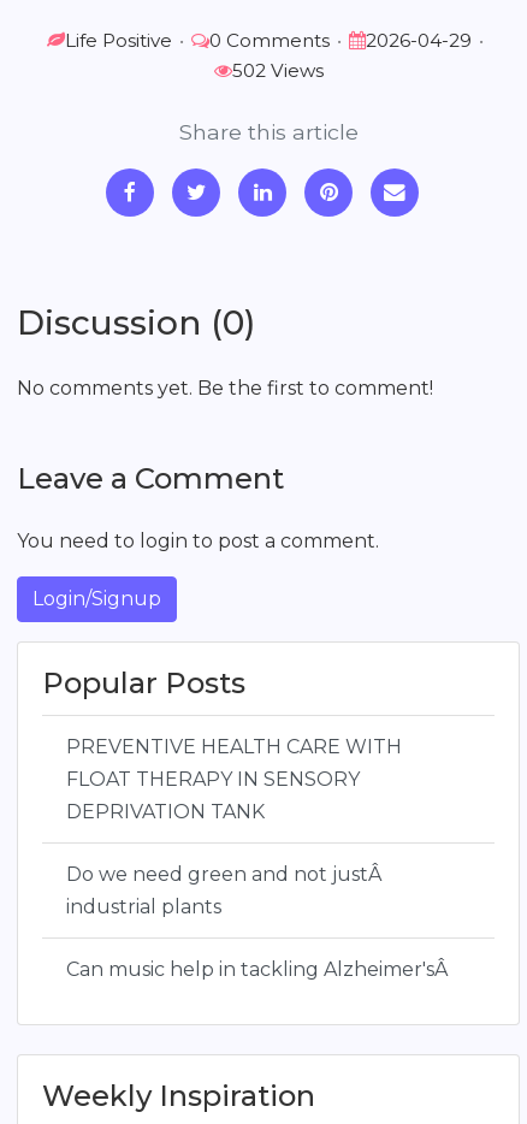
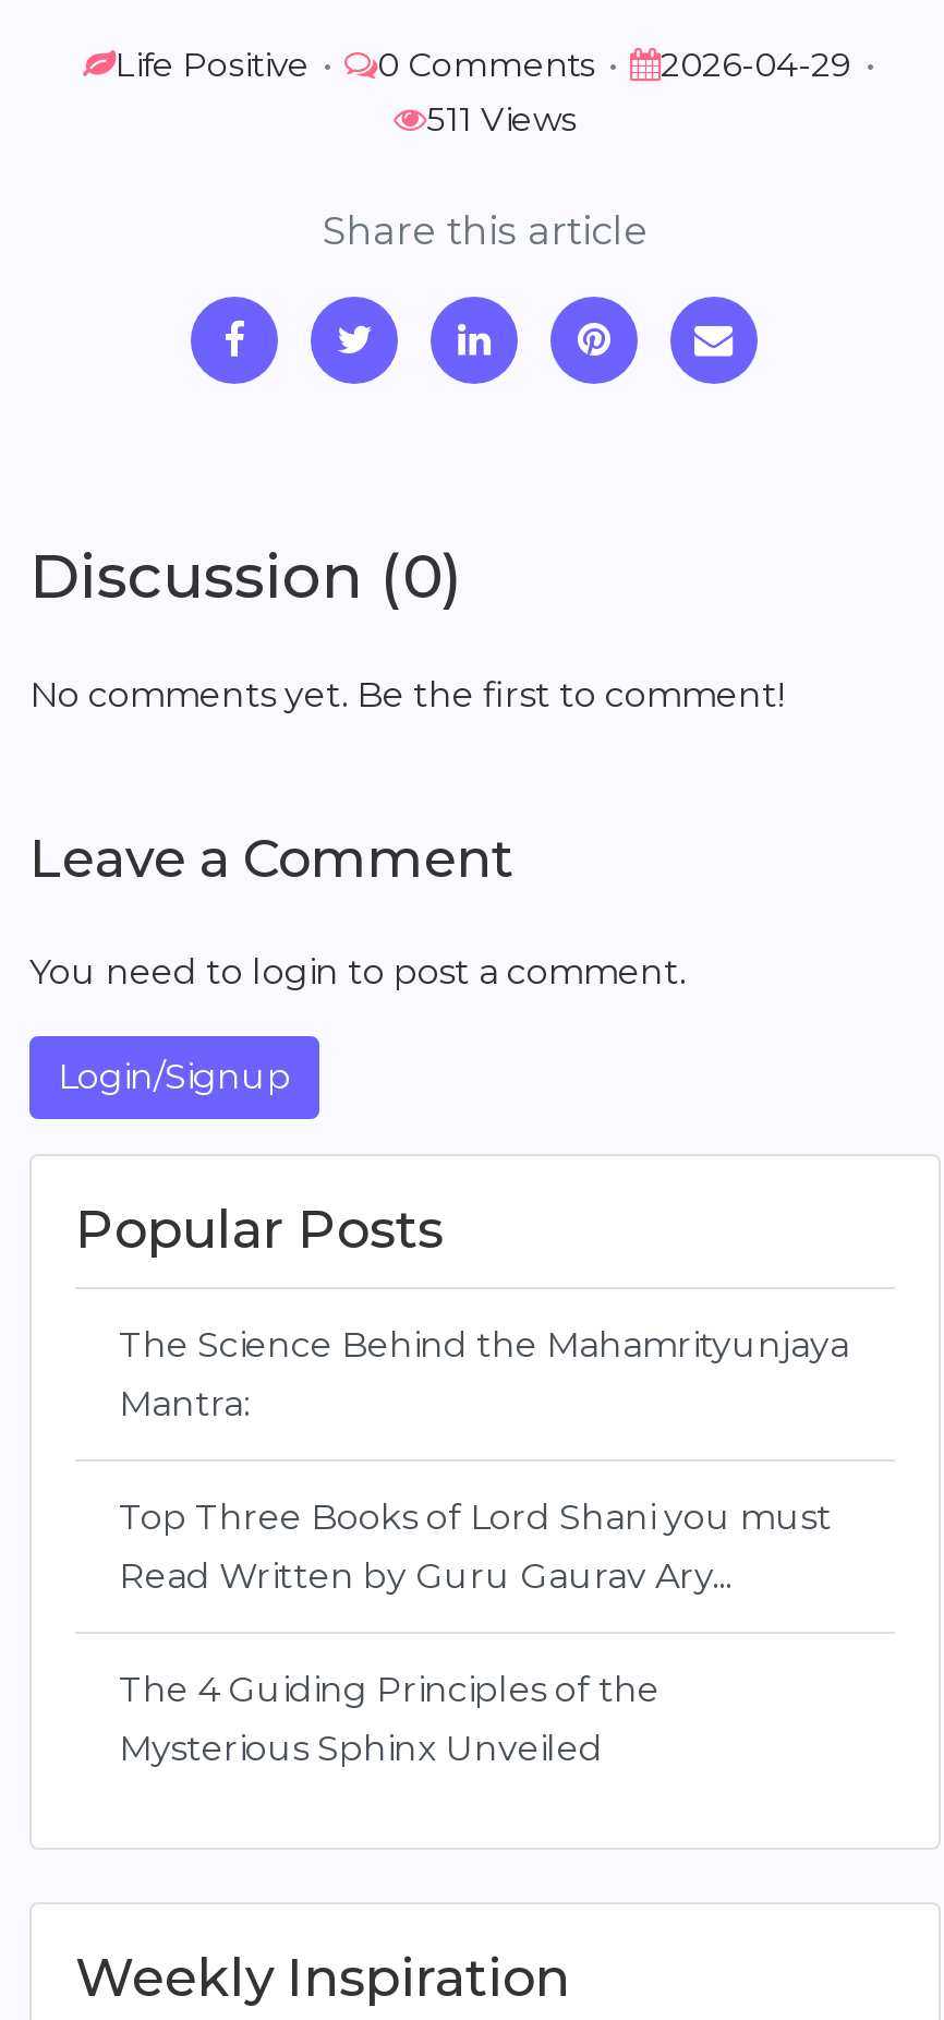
- 502 Views
+ 511 Views

- PREVENTIVE HEALTH CARE WITH
- FLOAT THERAPY IN SENSORY
- DEPRIVATION TANK
+ The Science Behind the Mahamrityunjaya
+ Mantra:

- Do we need green and not justÂ
- industrial plants
+ Top Three Books of Lord Shani you must
+ Read Written by Guru Gaurav Ary...

- Can music help in tackling Alzheimer'sÂ
+ The 4 Guiding Principles of the
+ Mysterious Sphinx Unveiled
